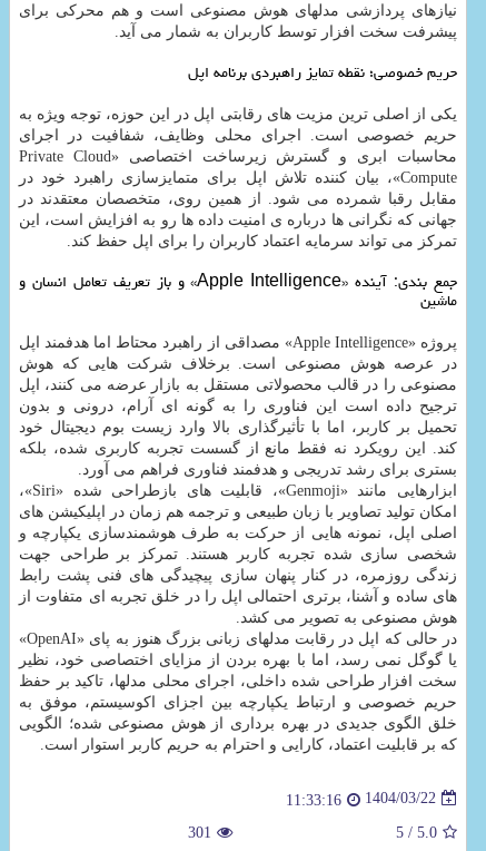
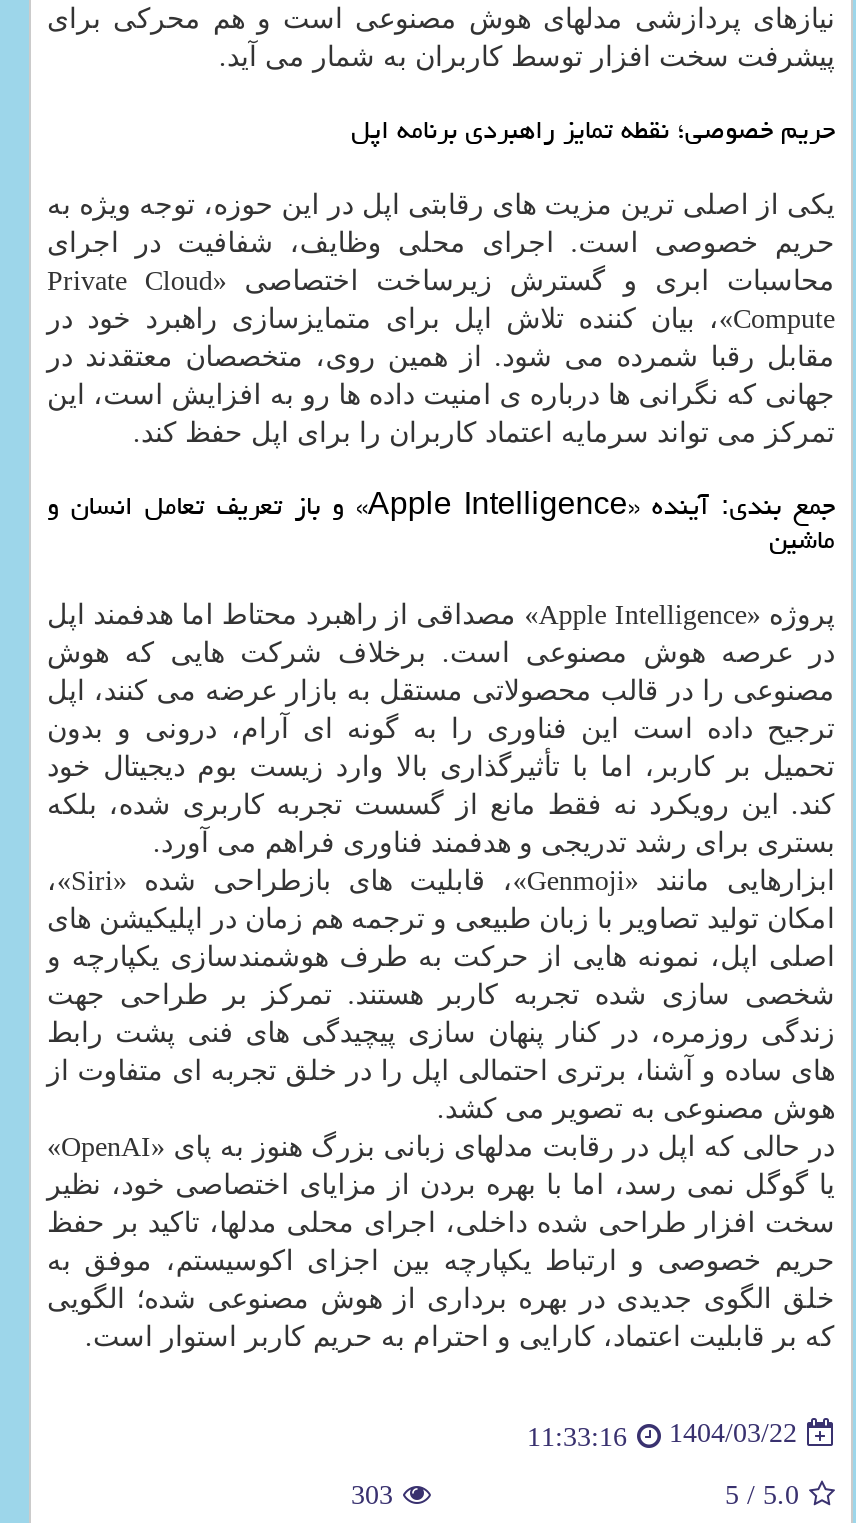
- 301
+ 303
